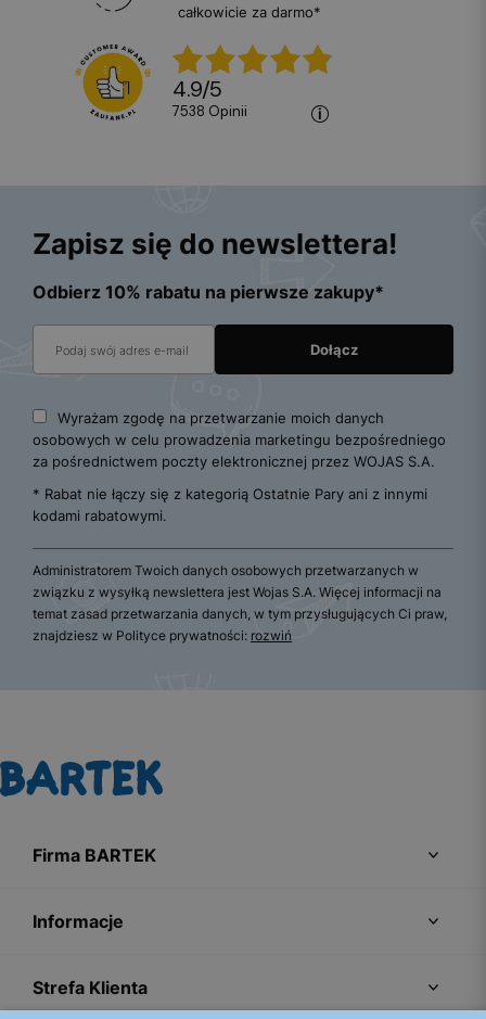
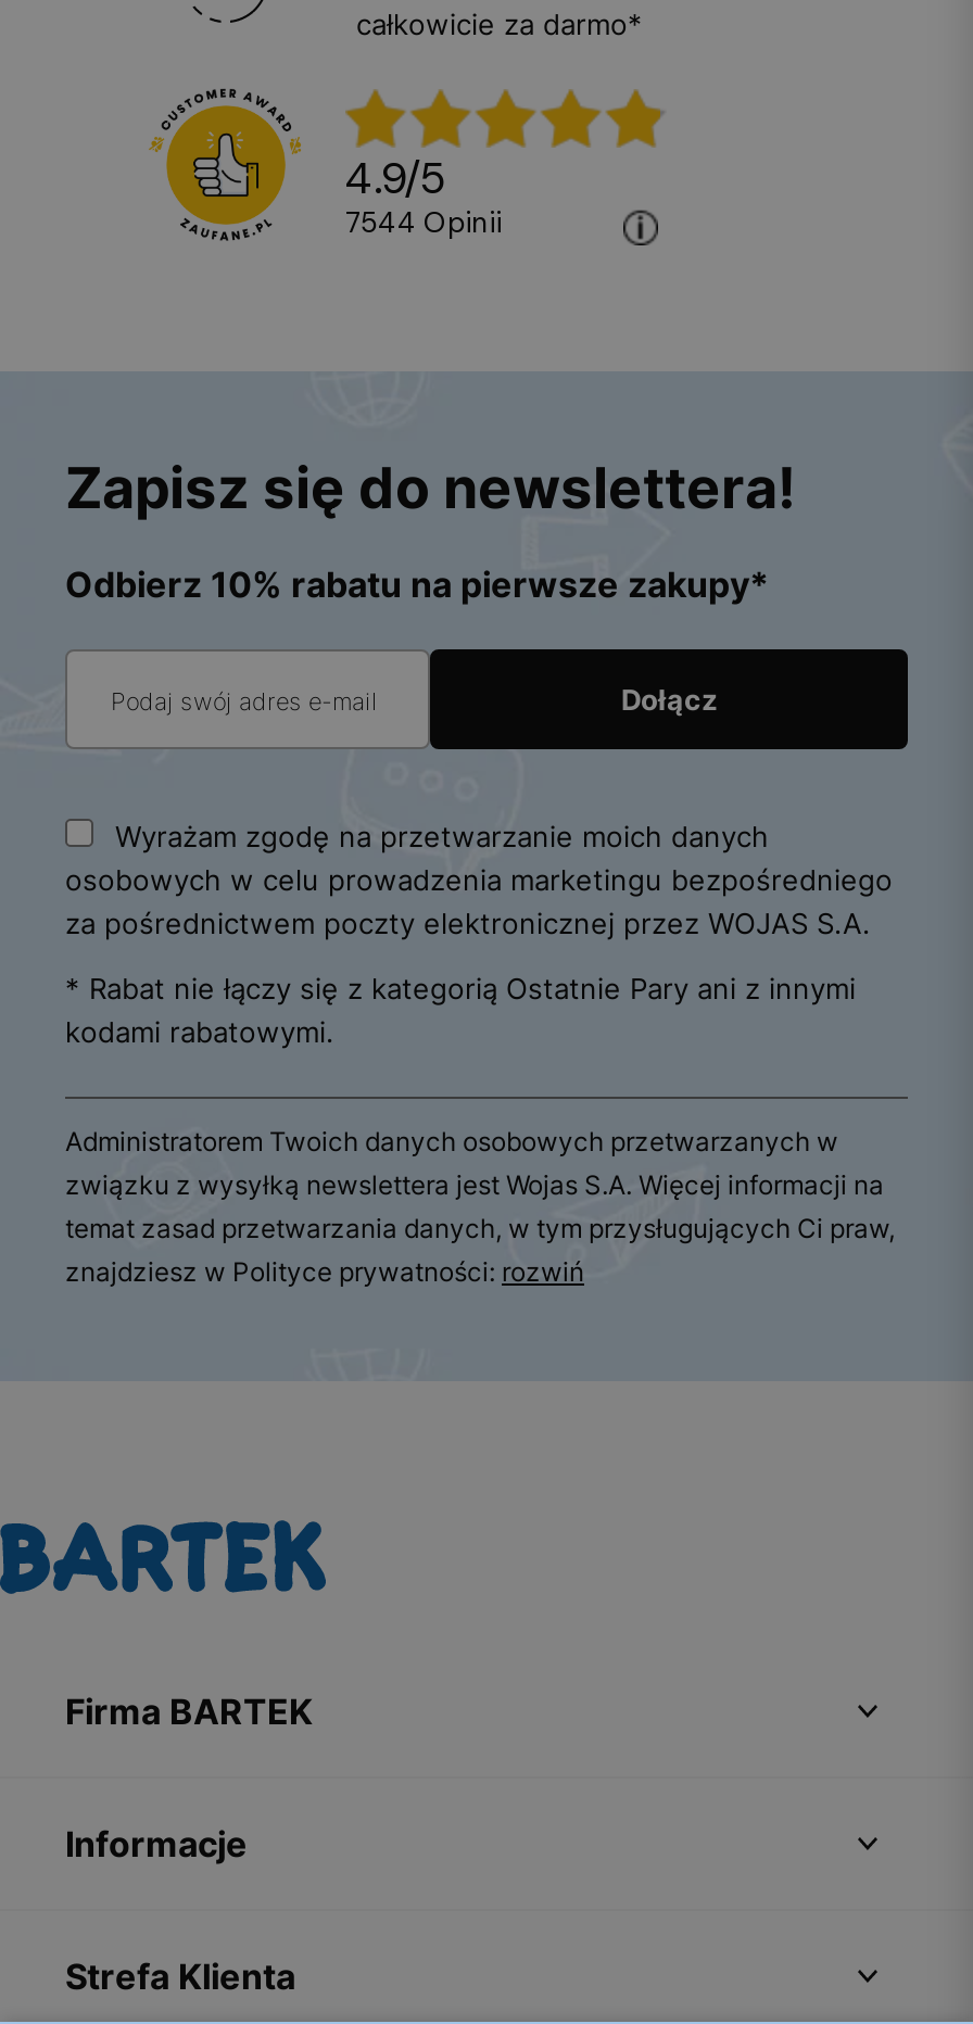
- 7538 opinii
+ 7544 opinii
